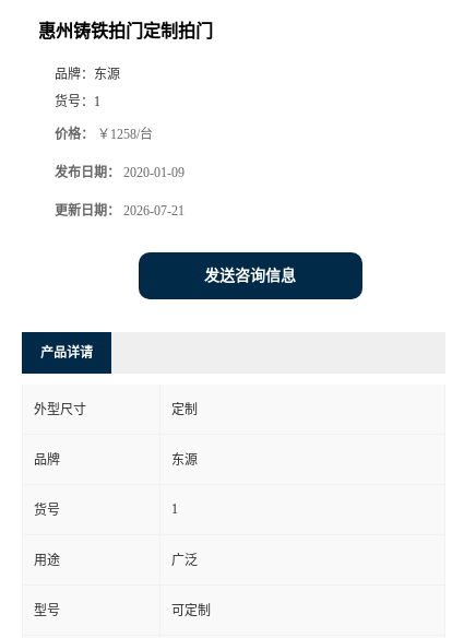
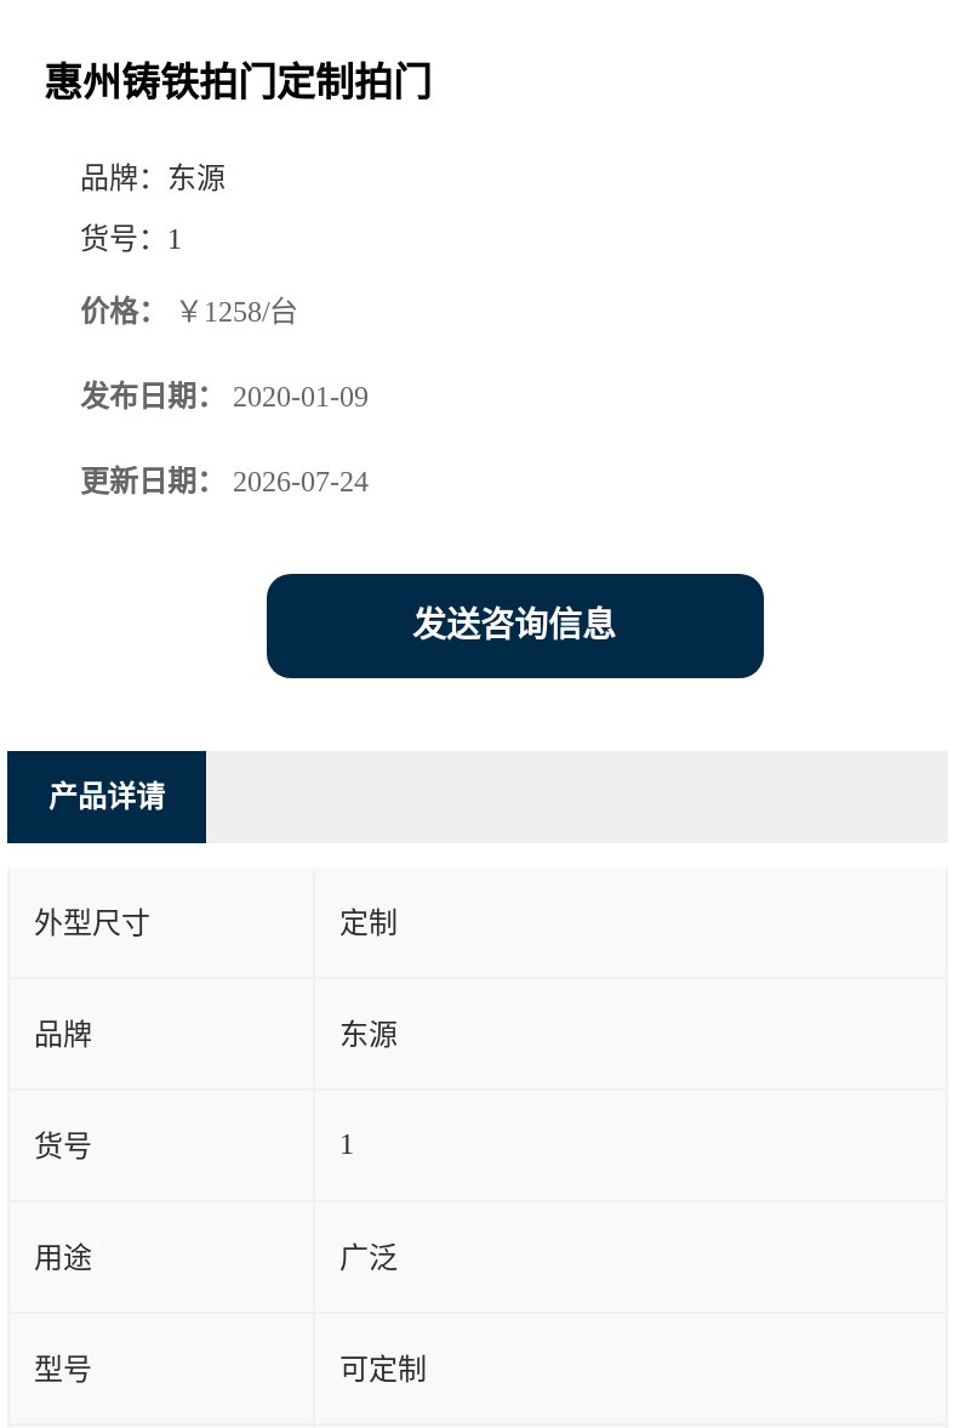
- 更新日期：2026-07-21
+ 更新日期：2026-07-24
